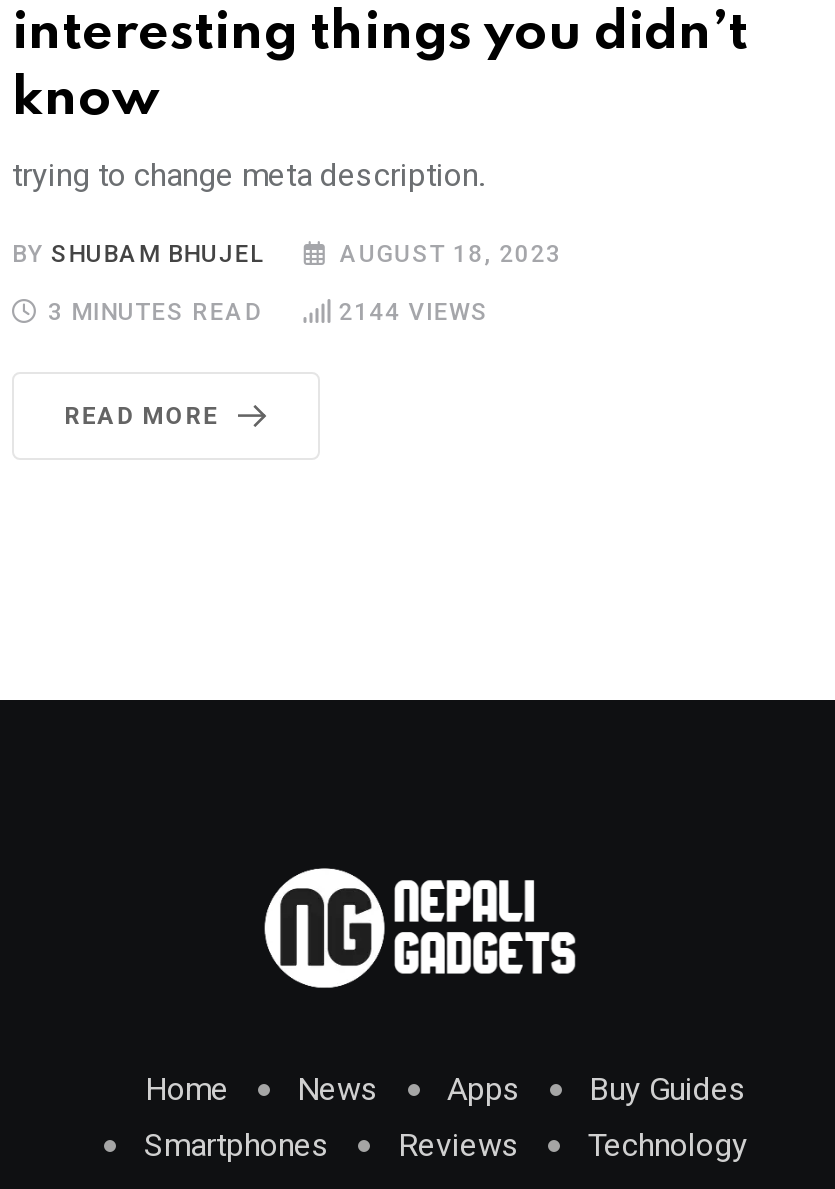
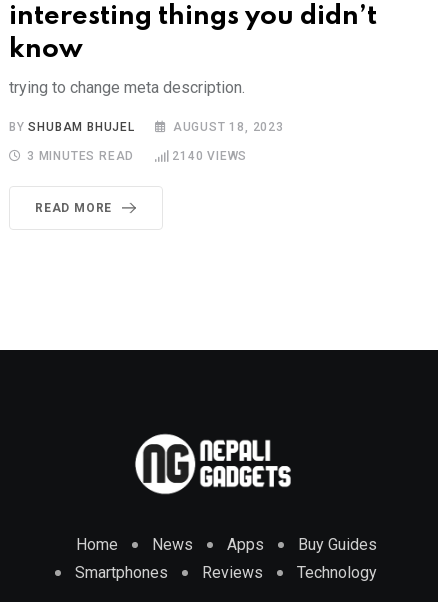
- 2144 VIEWS
+ 2140 VIEWS
